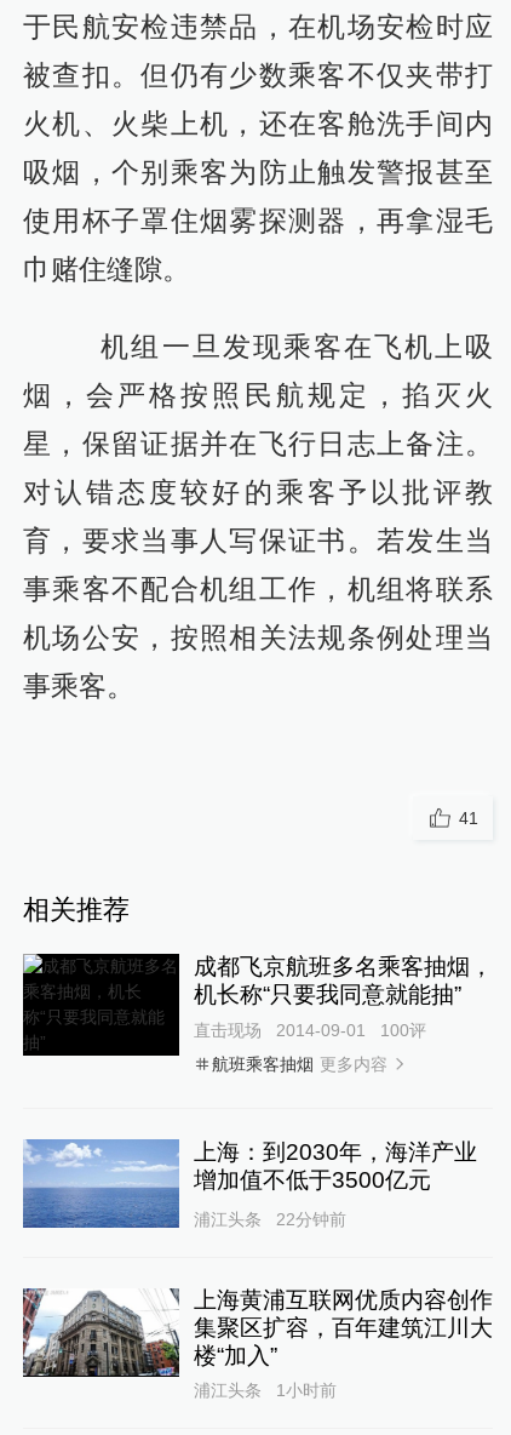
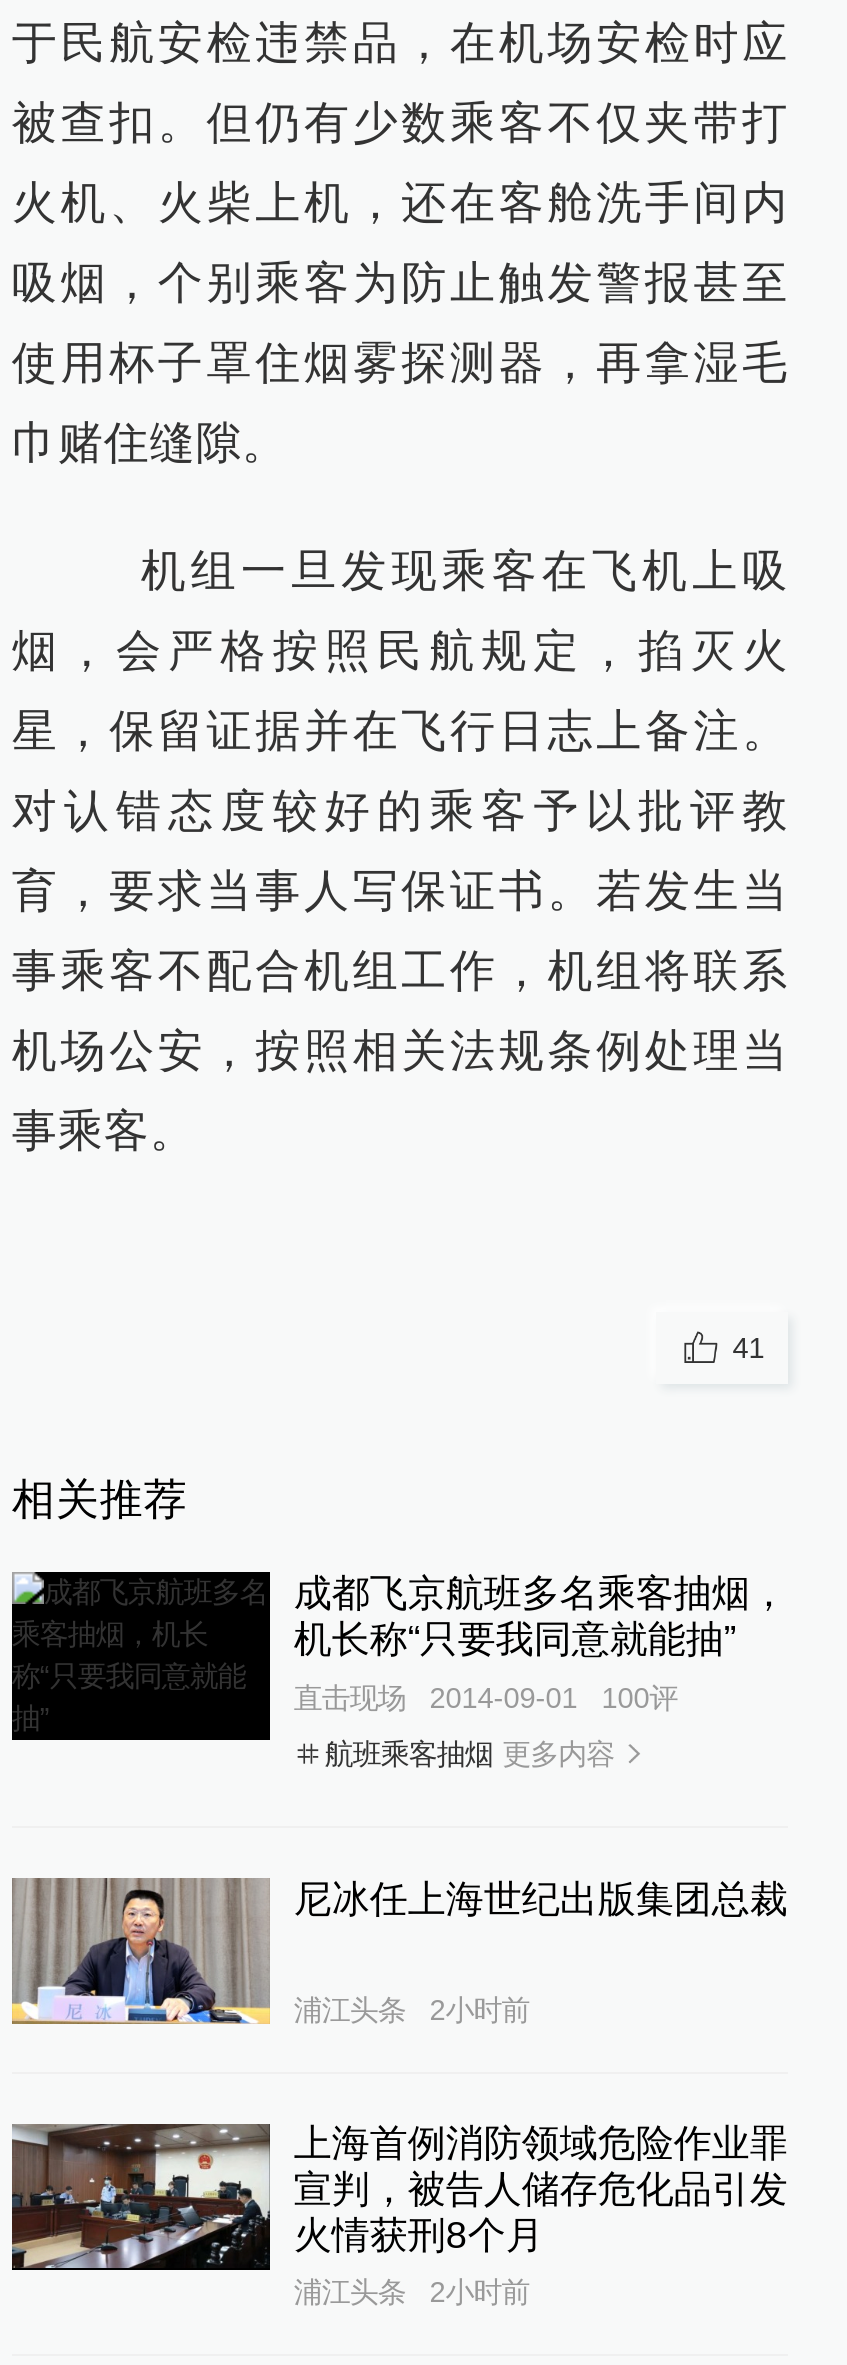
- [image]
- 上海：到2030年，海洋产业
- 增加值不低于3500亿元
+ [image]
+ 尼冰任上海世纪出版集团总裁

- 浦江头条 22分钟前
+ 浦江头条 2小时前

- [image]
- 上海黄浦互联网优质内容创作
- 集聚区扩容，百年建筑江川大
- 楼“加入”
+ [image]
+ 上海首例消防领域危险作业罪
+ 宣判，被告人储存危化品引发
+ 火情获刑8个月

- 浦江头条 1小时前
+ 浦江头条 2小时前
